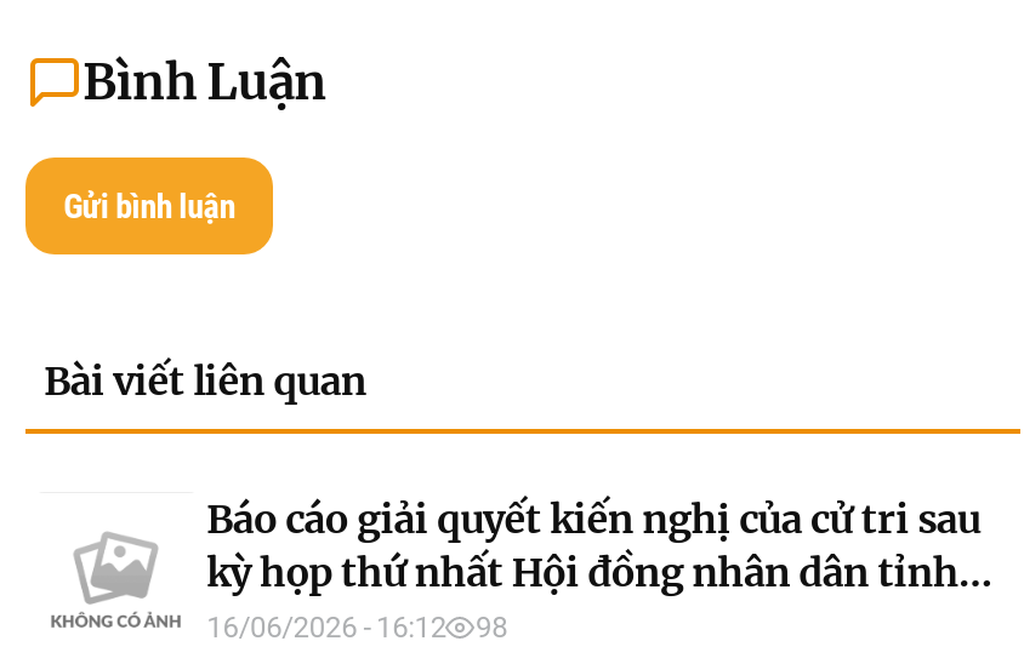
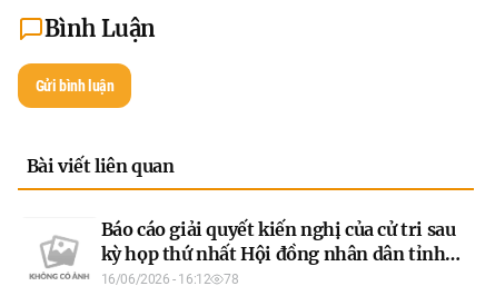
- 98
+ 78
